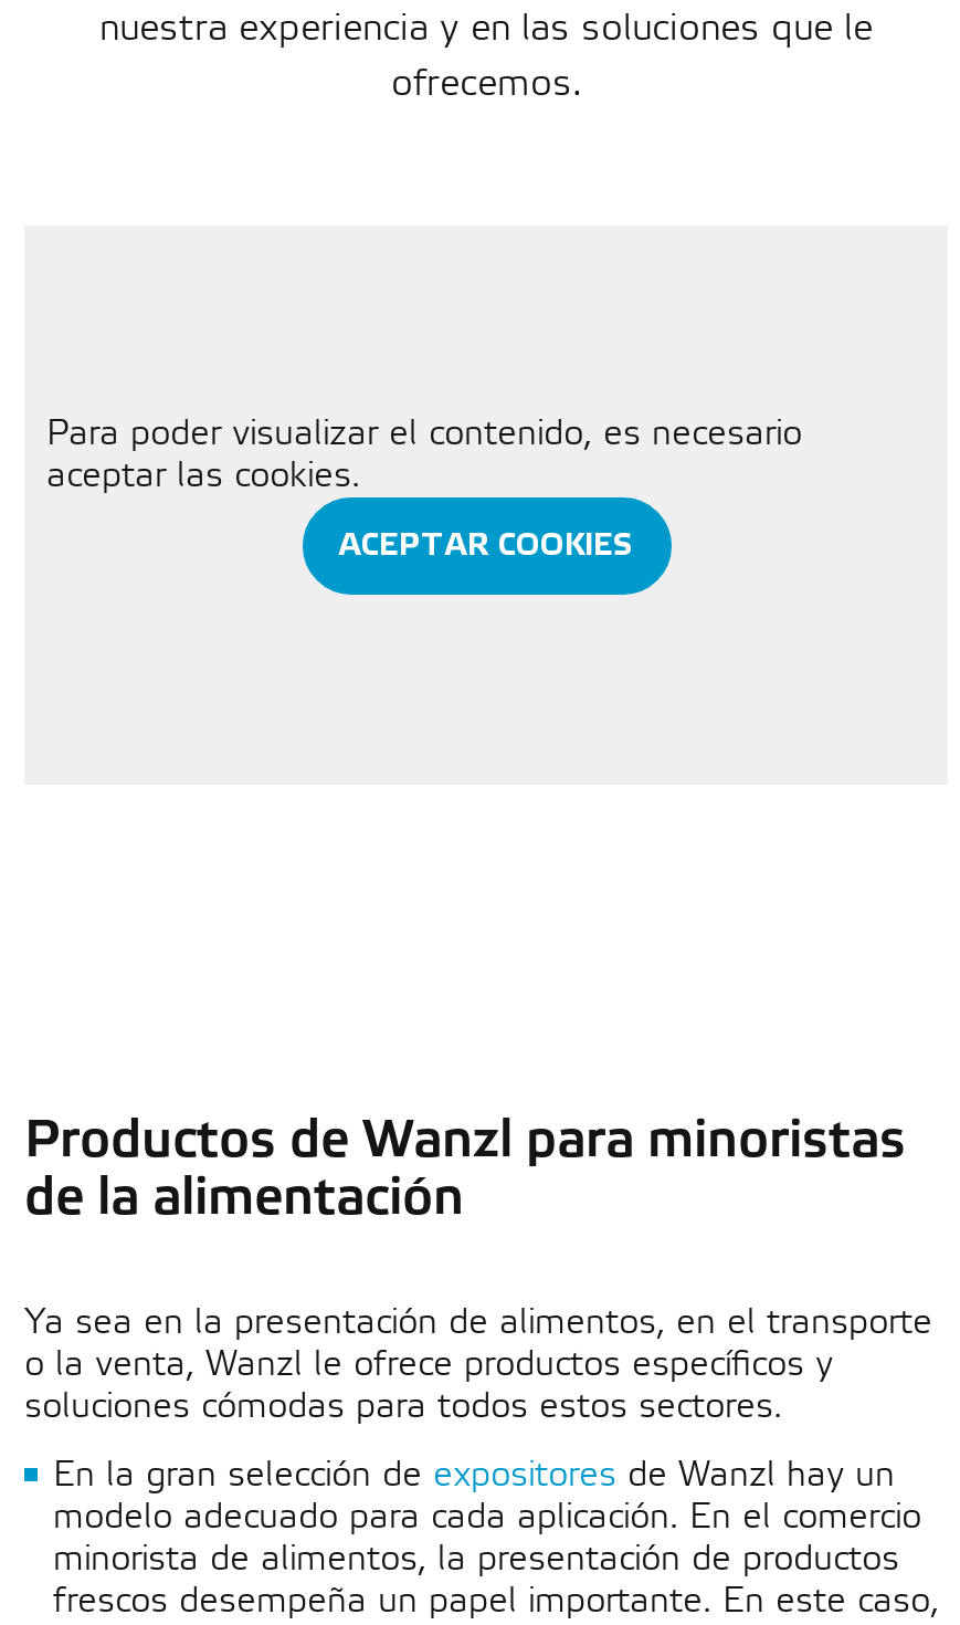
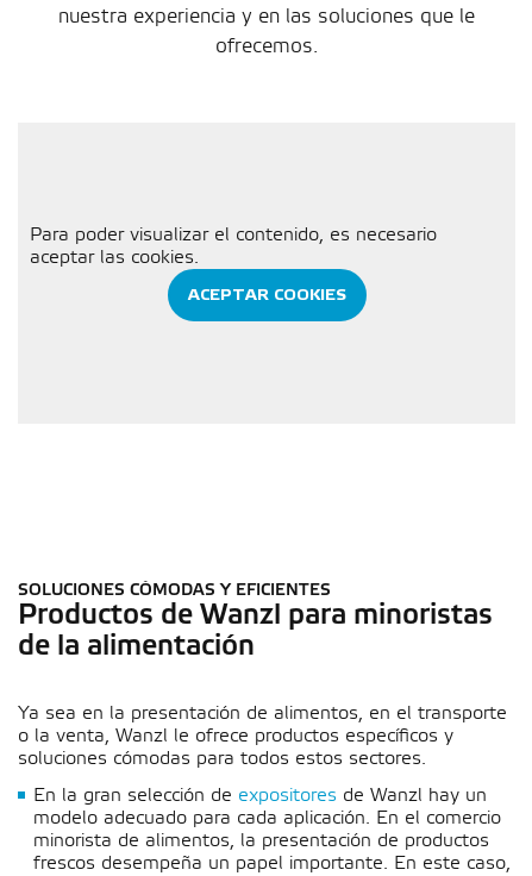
+ SOLUCIONES CÓMODAS Y EFICIENTES
